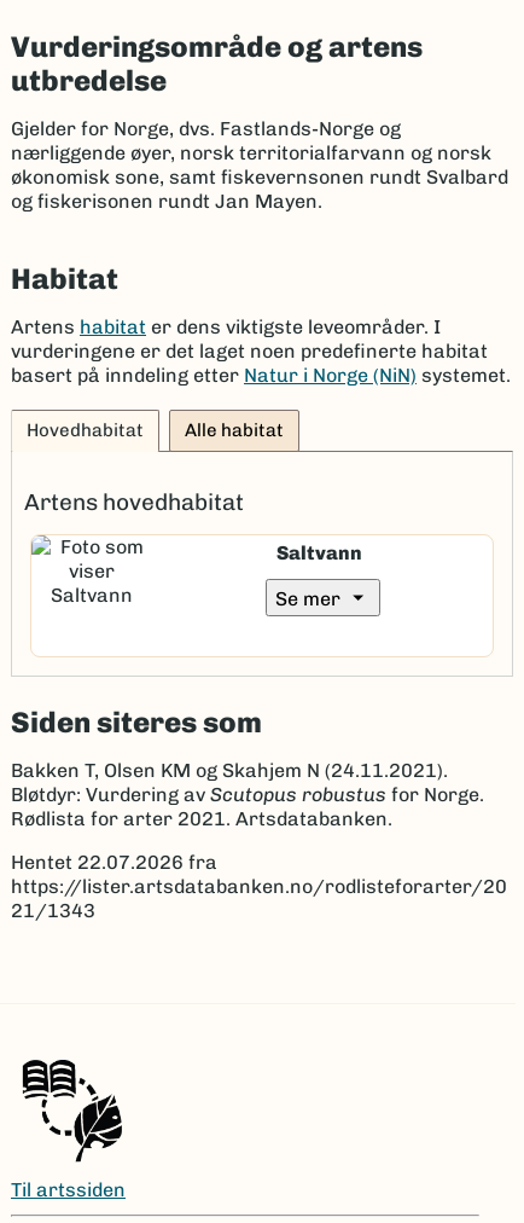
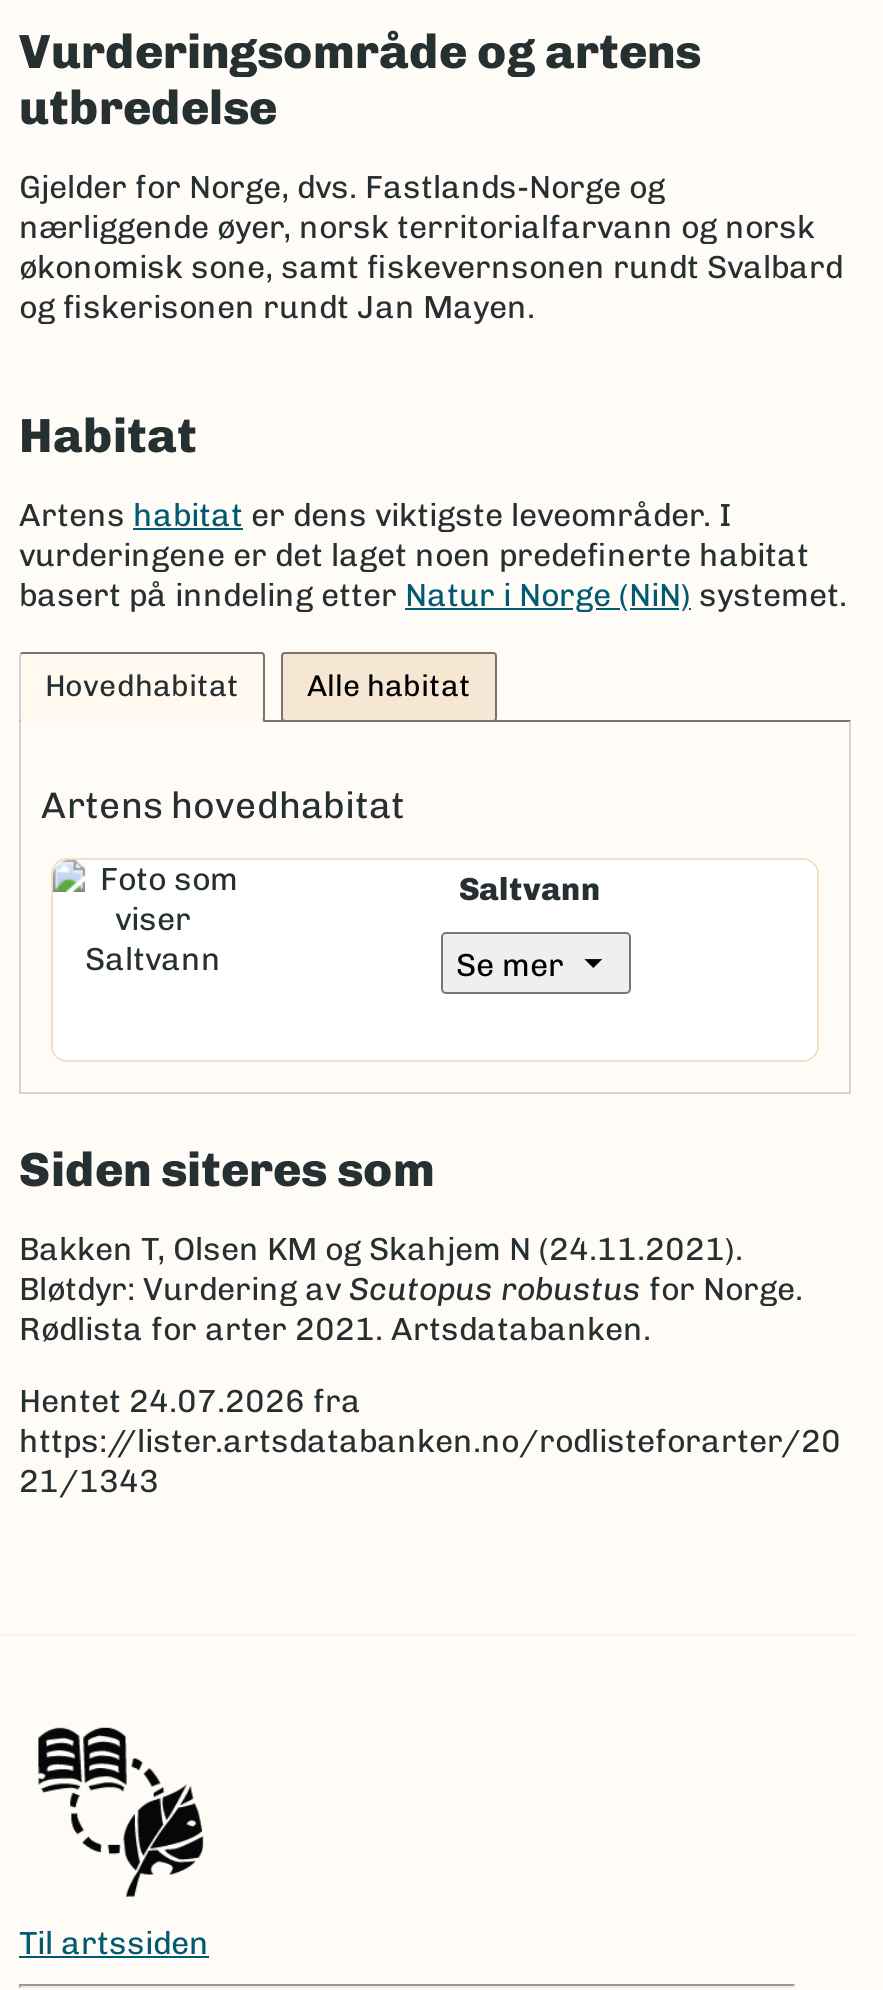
- Hentet 22.07.2026 fra
+ Hentet 24.07.2026 fra
